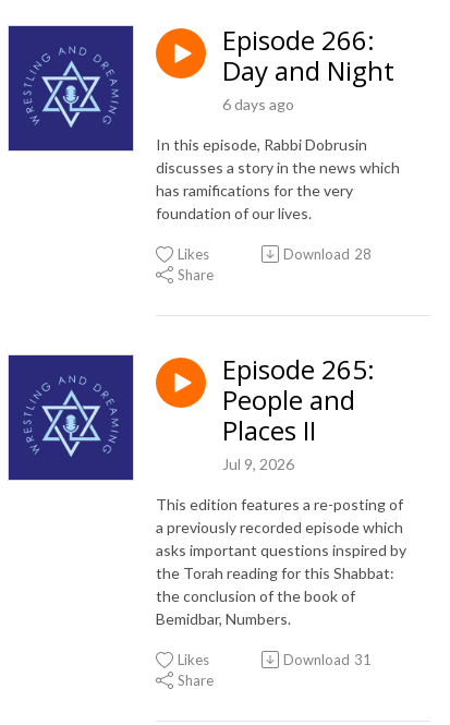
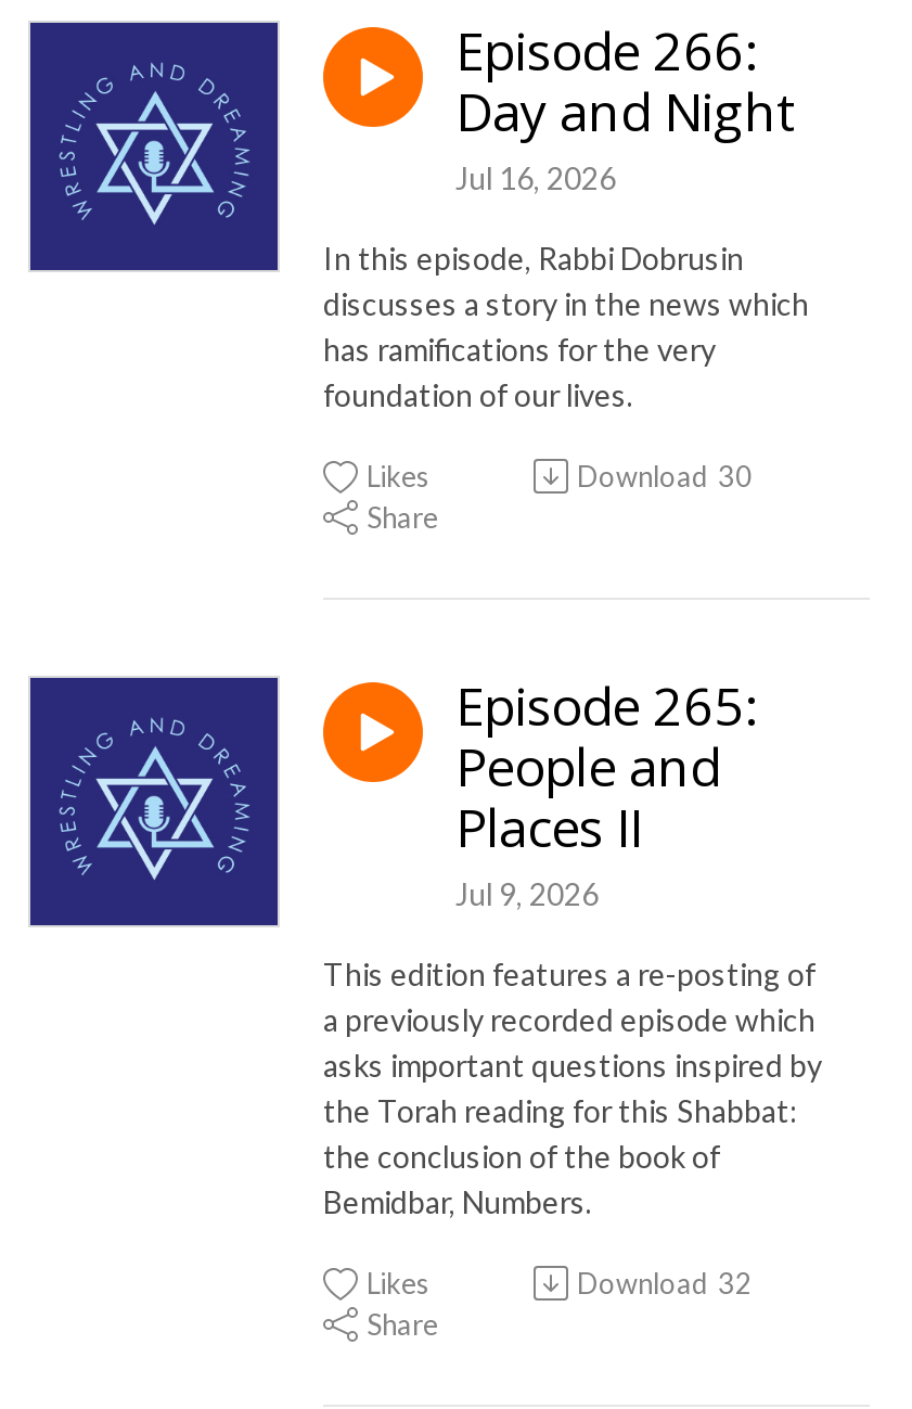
- 6 days ago
+ Jul 16, 2026

- Download 28
+ Download 30

- Download 31
+ Download 32
